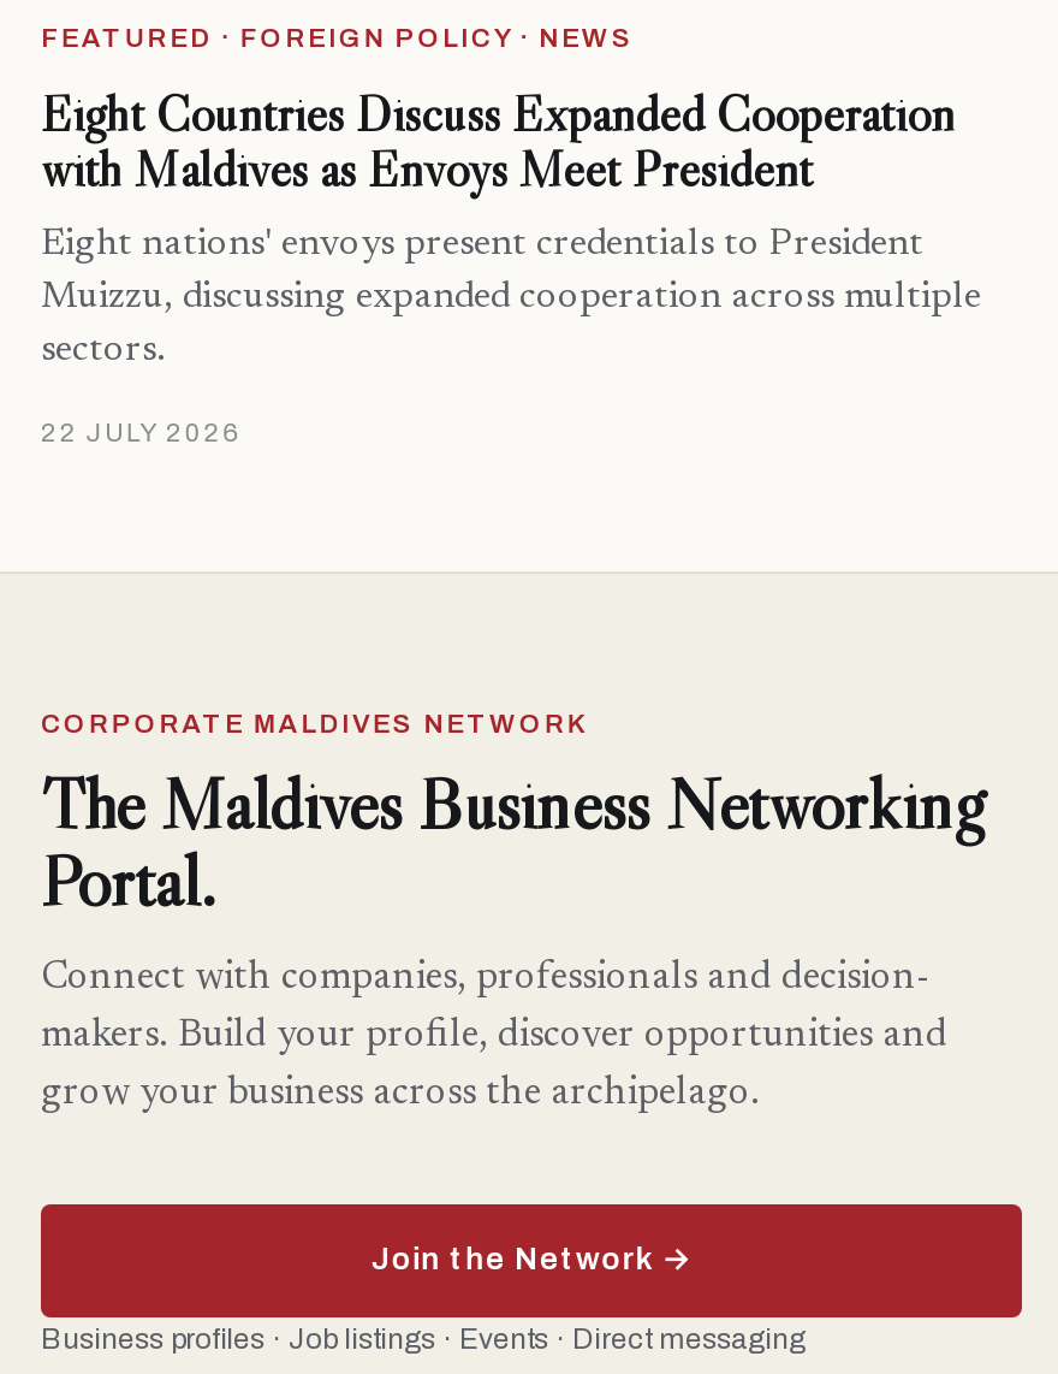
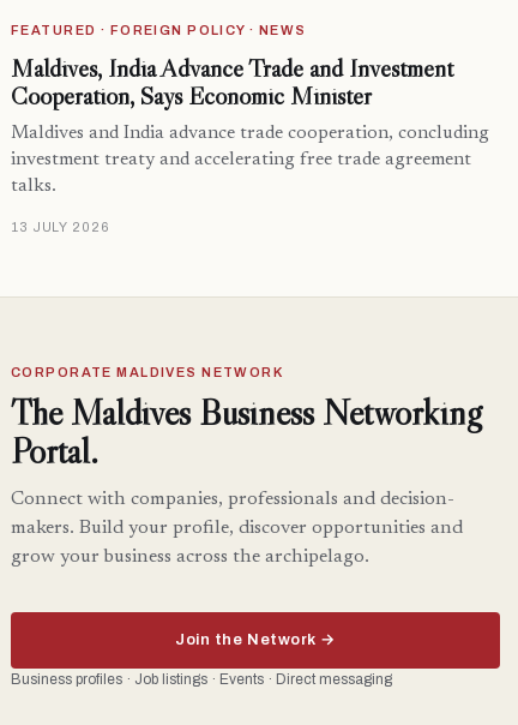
- Eight Countries Discuss Expanded Cooperation
- with Maldives as Envoys Meet President
- Eight nations' envoys present credentials to President
+ Maldives, India Advance Trade and Investment
+ Cooperation, Says Economic Minister
+ Maldives and India advance trade cooperation, concluding

- Muizzu, discussing expanded cooperation across multiple
+ investment treaty and accelerating free trade agreement

- sectors.
+ talks.

- 22 JULY 2026
+ 13 JULY 2026
